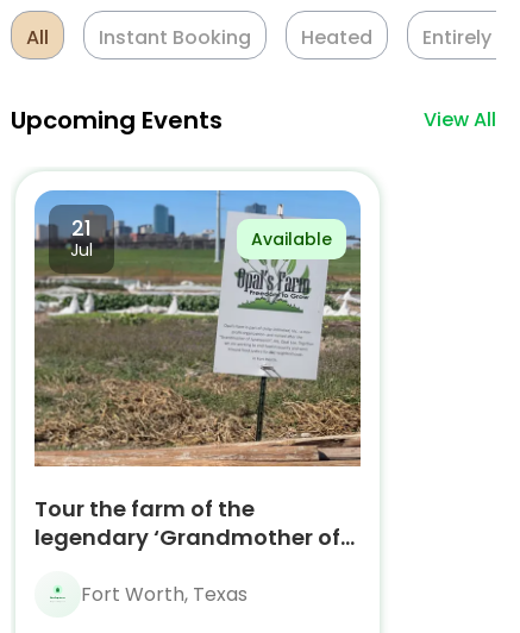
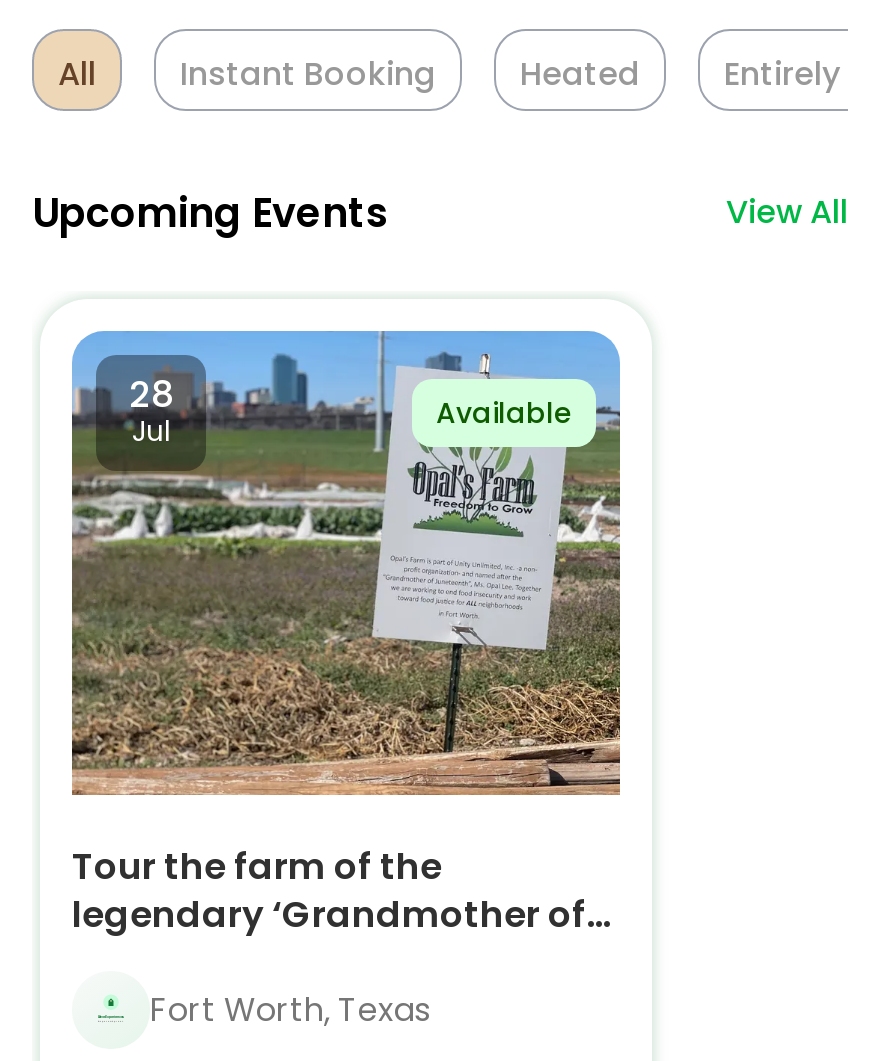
- 21
+ 28
